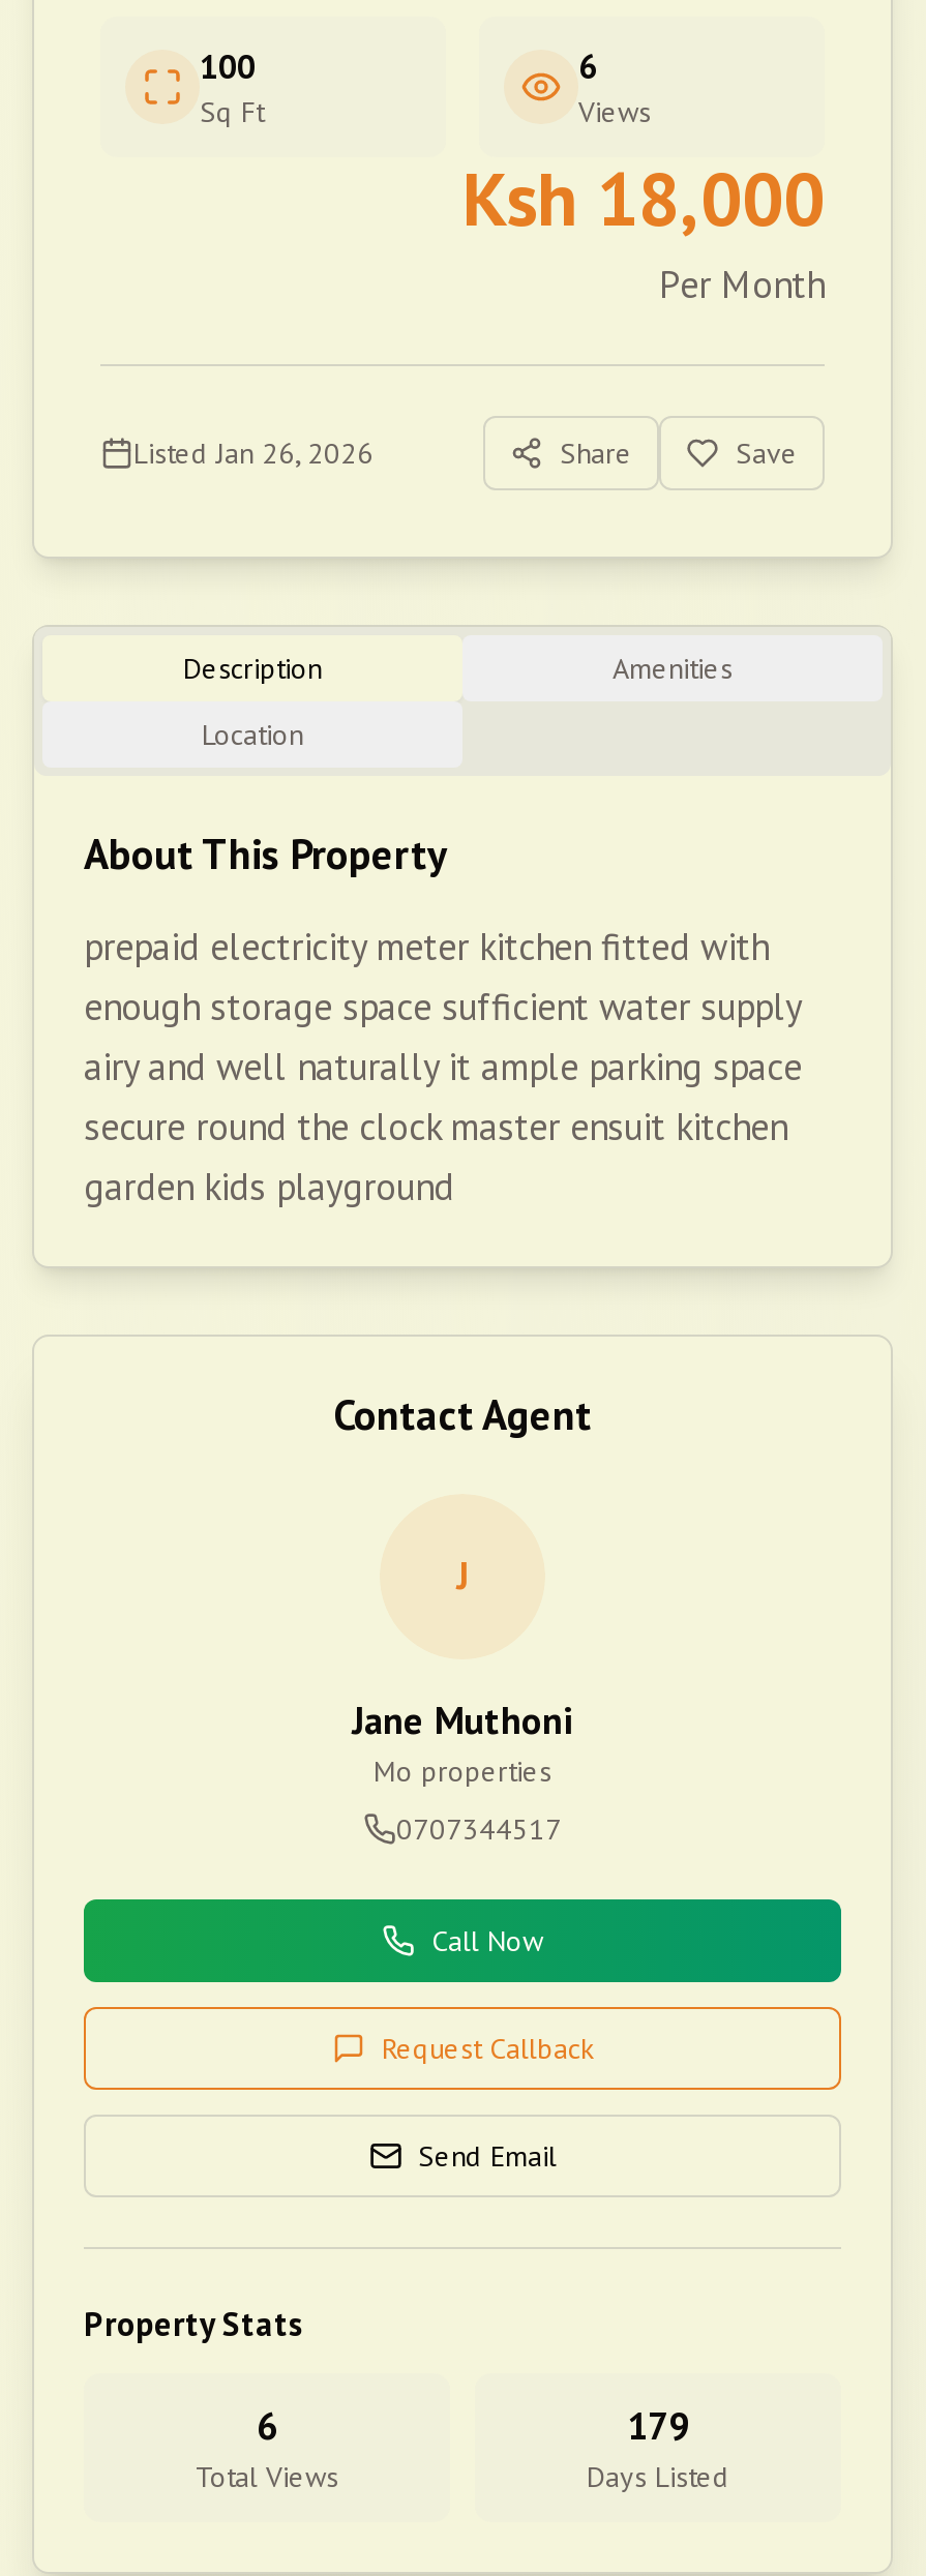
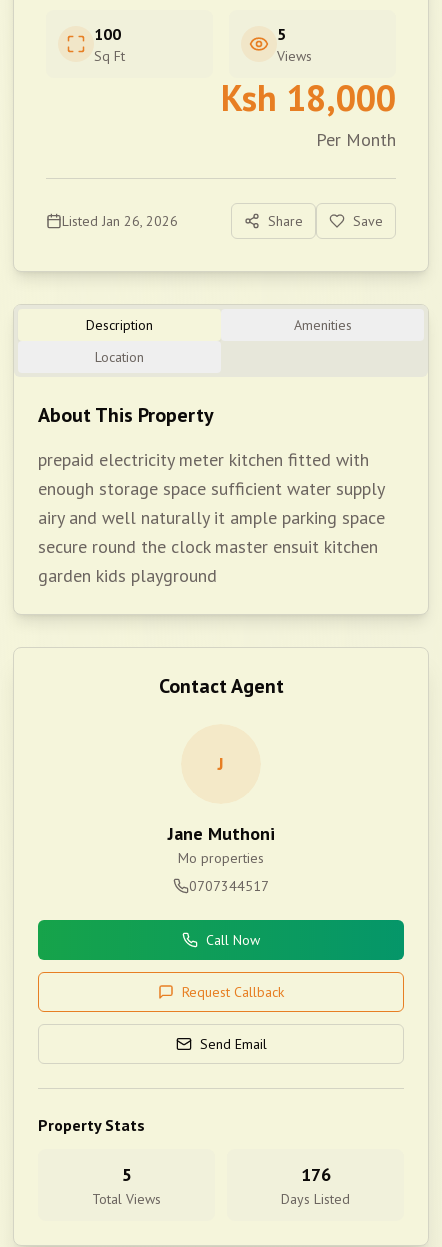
- 6
+ 5

- 6
+ 5

- 179
+ 176
